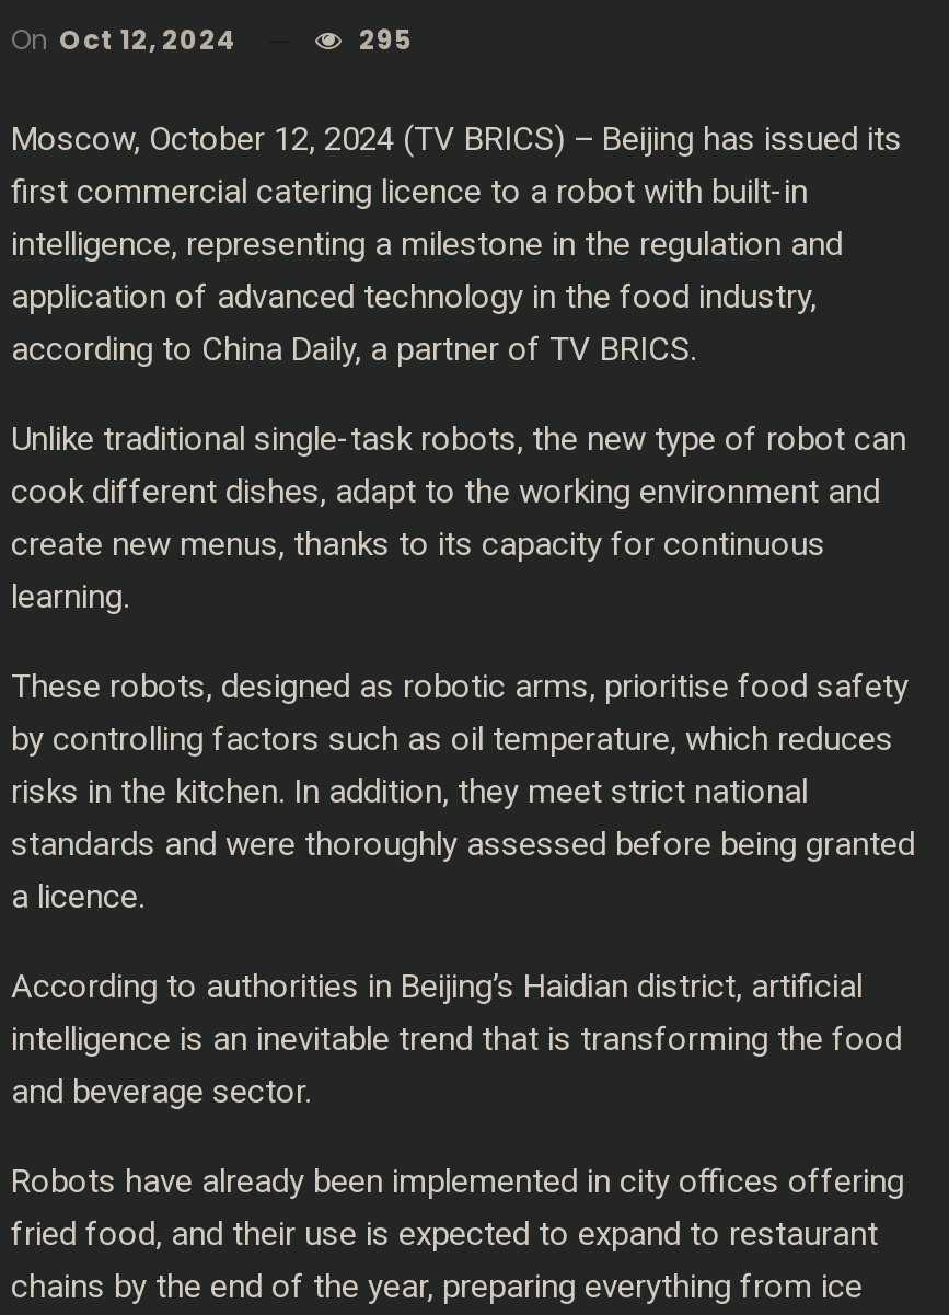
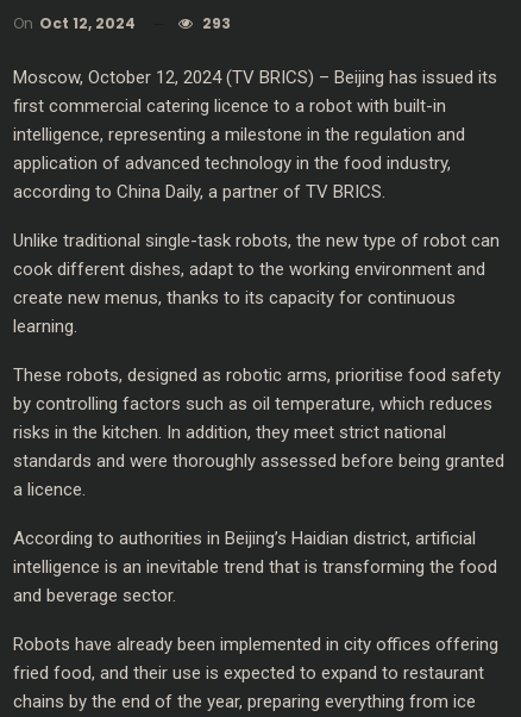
- 295
+ 293
